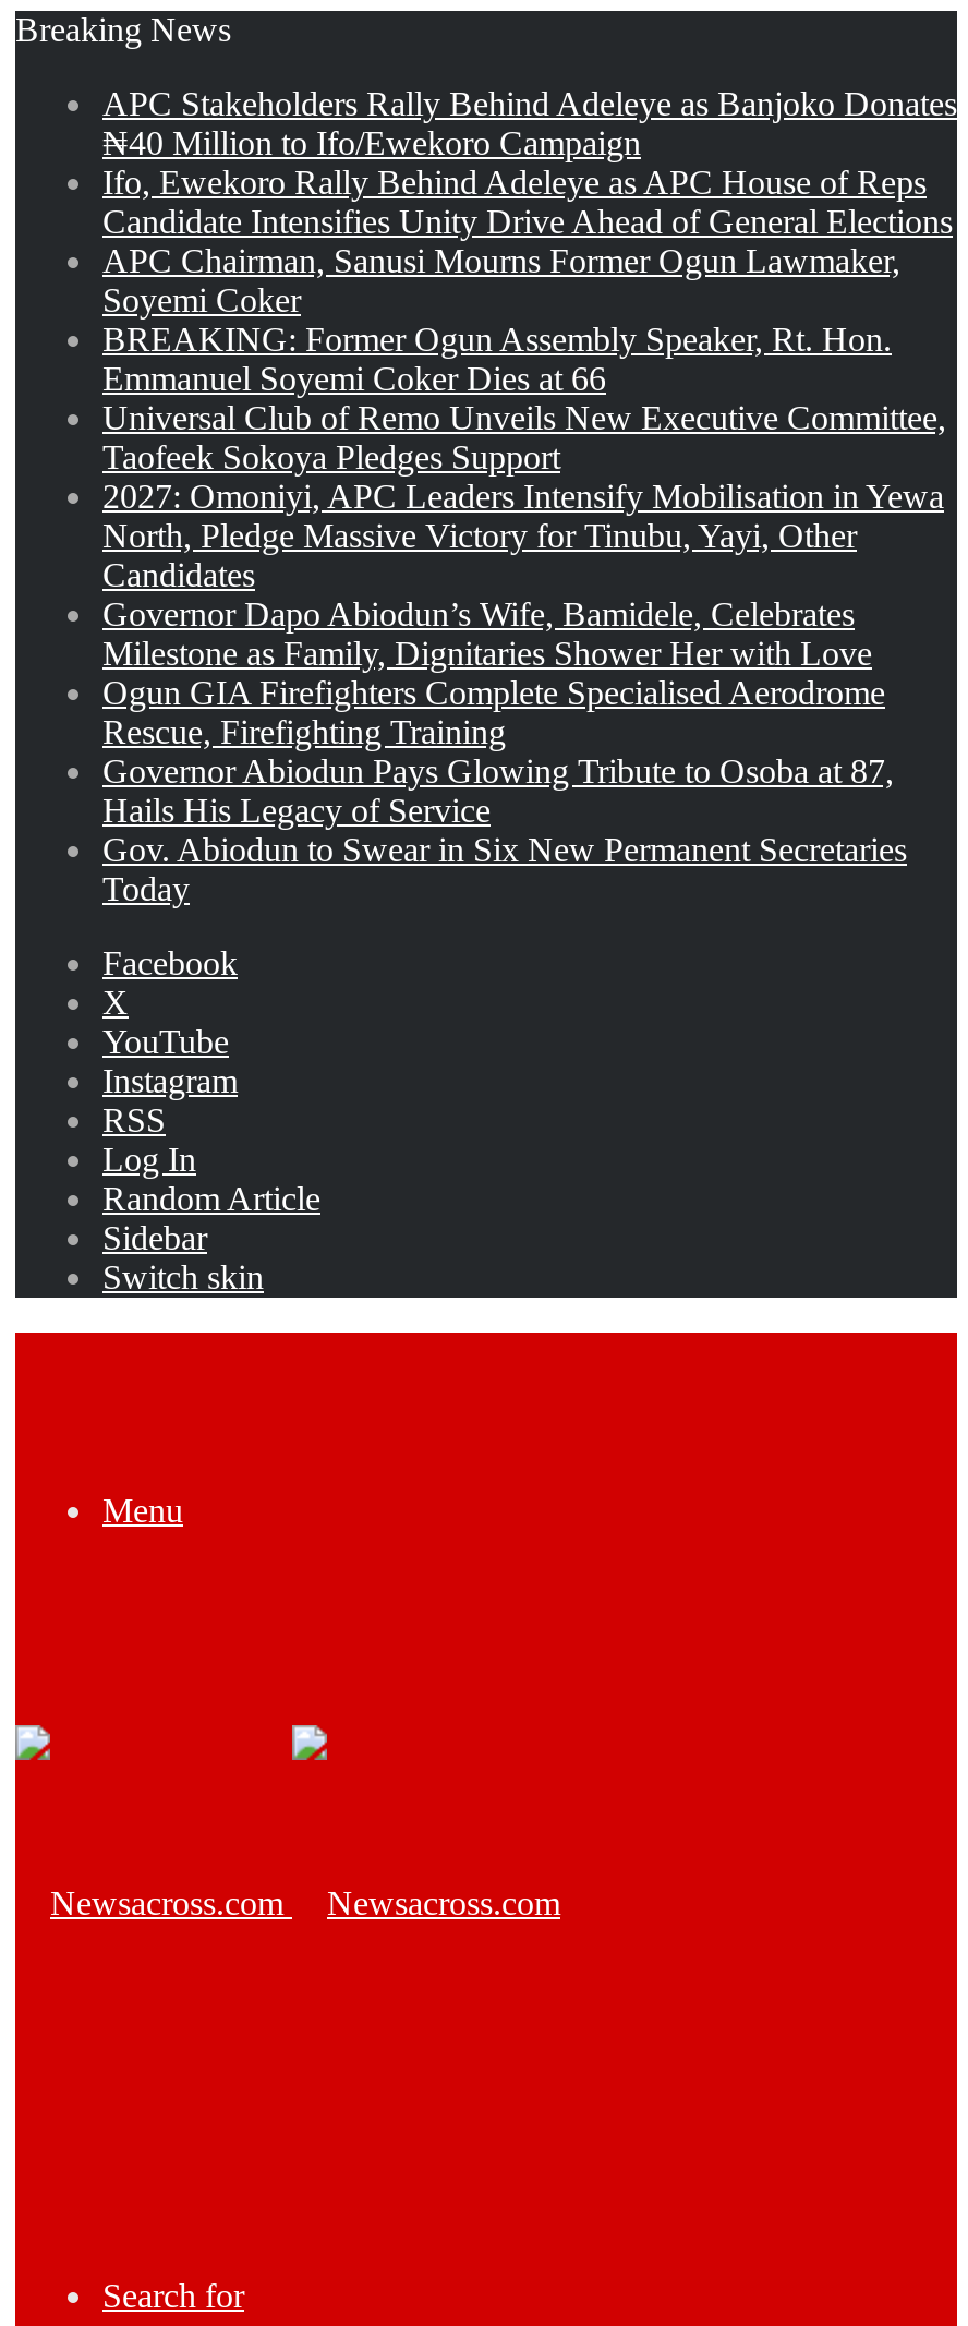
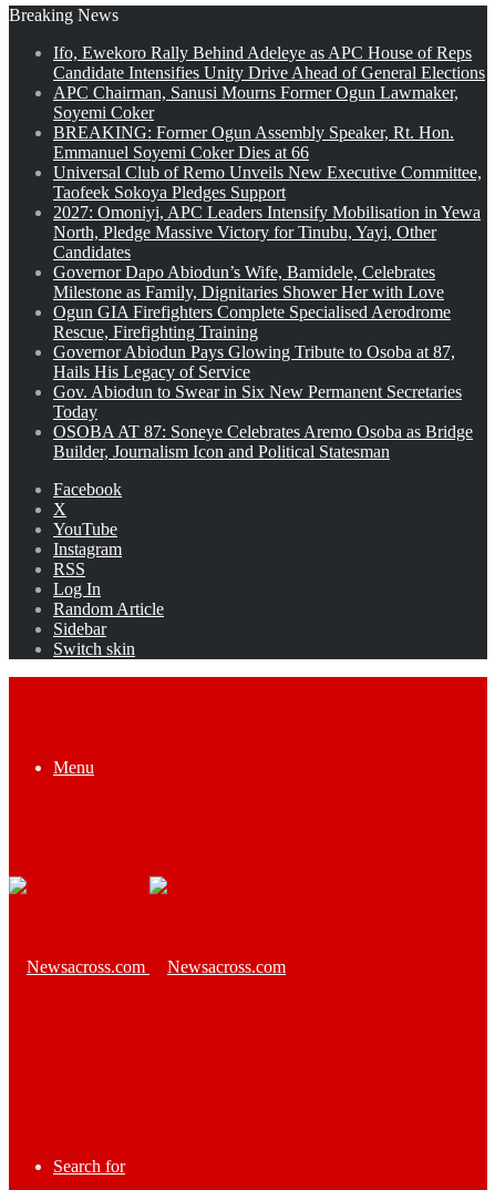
- APC Stakeholders Rally Behind Adeleye as Banjoko Donates
- ₦40 Million to Ifo/Ewekoro Campaign

moved up: Ifo, Ewekoro Rally Behind Adeleye as APC House of Reps | Candidate Intensifies Unity Drive Ahead of General Elections | APC Chairman, Sanusi Mourns Former Ogun Lawmaker, | ... | Gov. Abiodun to Swear in Six New Permanent Secretaries | Today

+ OSOBA AT 87: Soneye Celebrates Aremo Osoba as Bridge
+ Builder, Journalism Icon and Political Statesman
